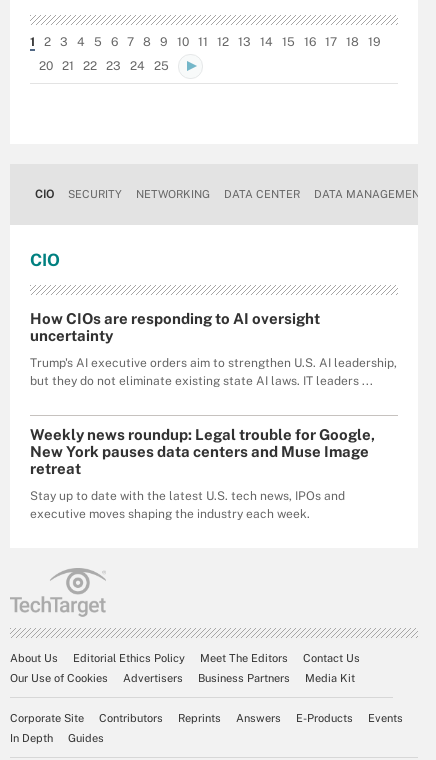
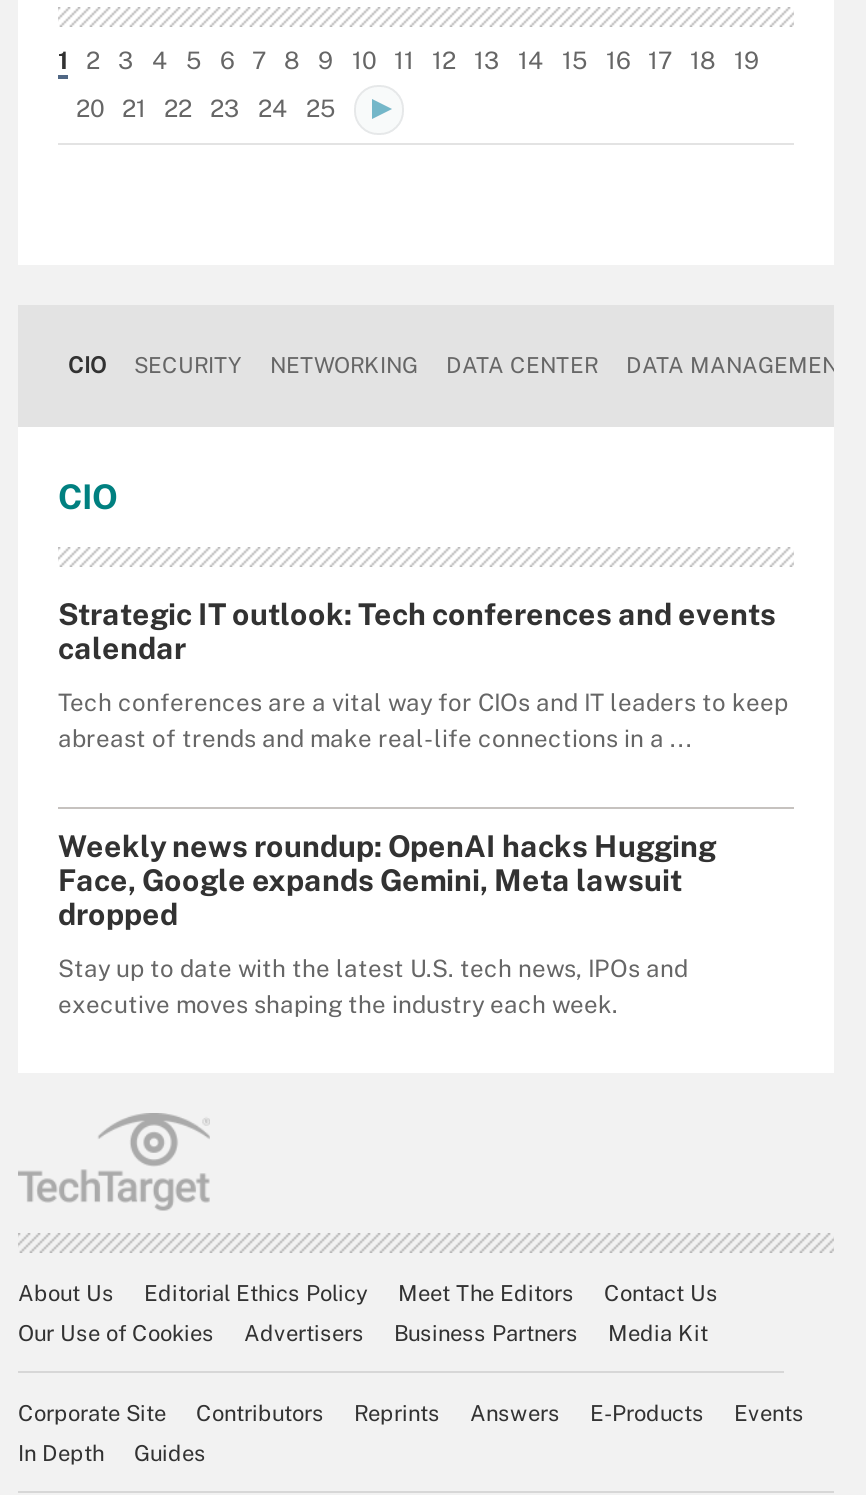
- How CIOs are responding to AI oversight
- uncertainty
+ Strategic IT outlook: Tech conferences and events
+ calendar

- Trump's AI executive orders aim to strengthen U.S. AI leadership,
- but they do not eliminate existing state AI laws. IT leaders ...
+ Tech conferences are a vital way for CIOs and IT leaders to keep
+ abreast of trends and make real-life connections in a ...

- Weekly news roundup: Legal trouble for Google,
- New York pauses data centers and Muse Image
- retreat
+ Weekly news roundup: OpenAI hacks Hugging
+ Face, Google expands Gemini, Meta lawsuit
+ dropped
